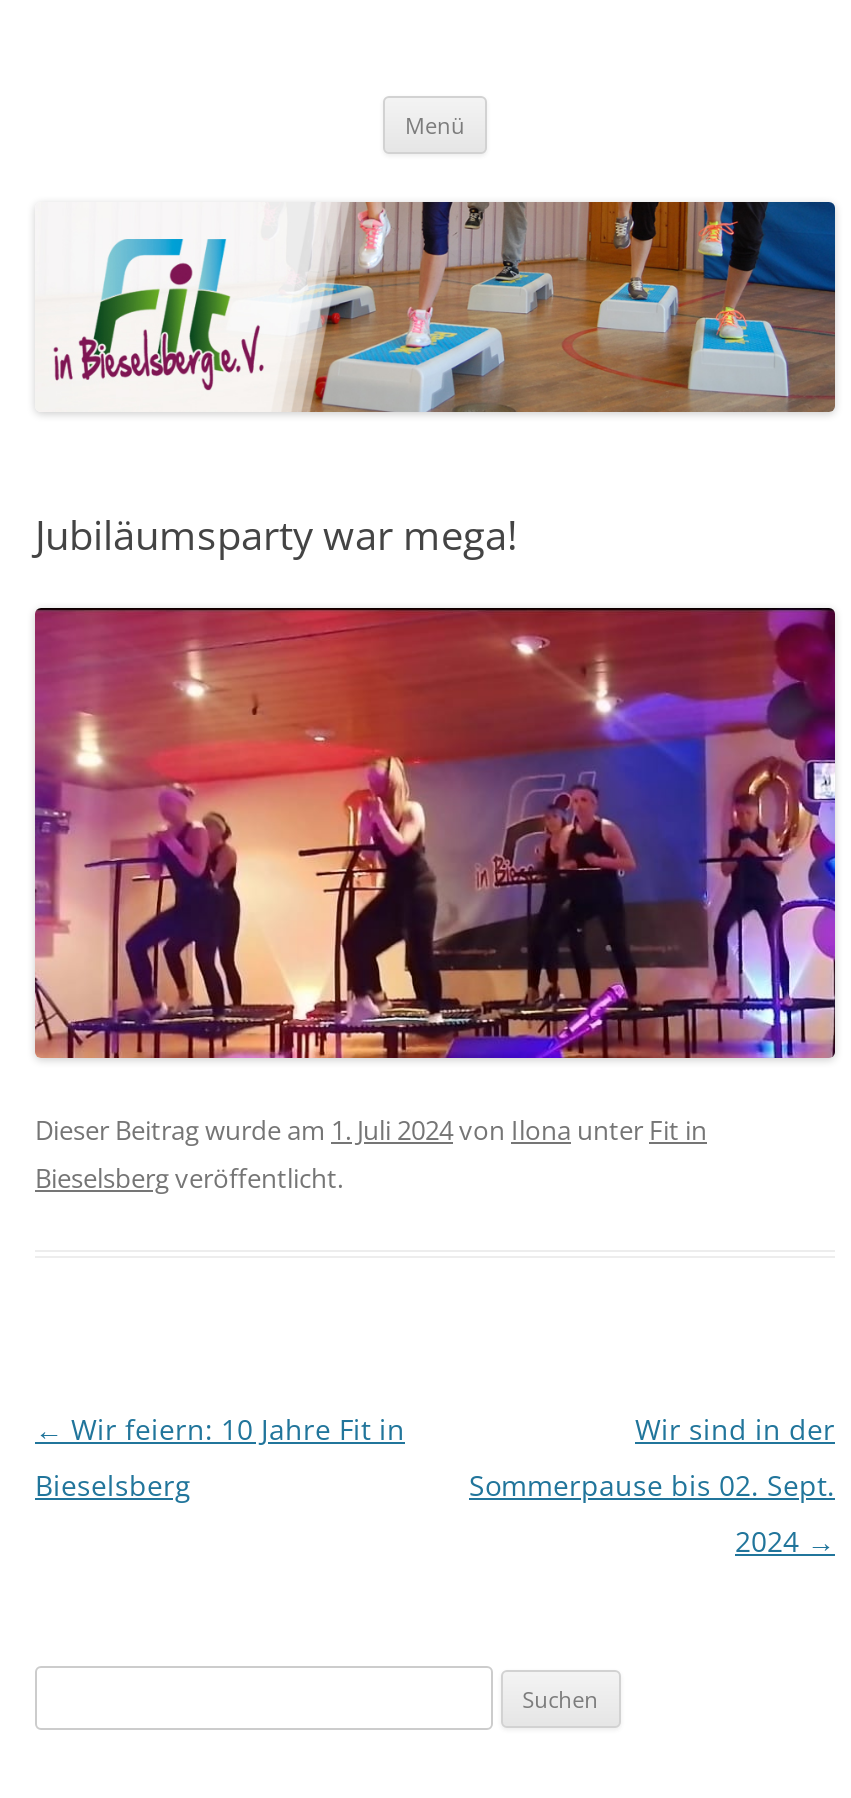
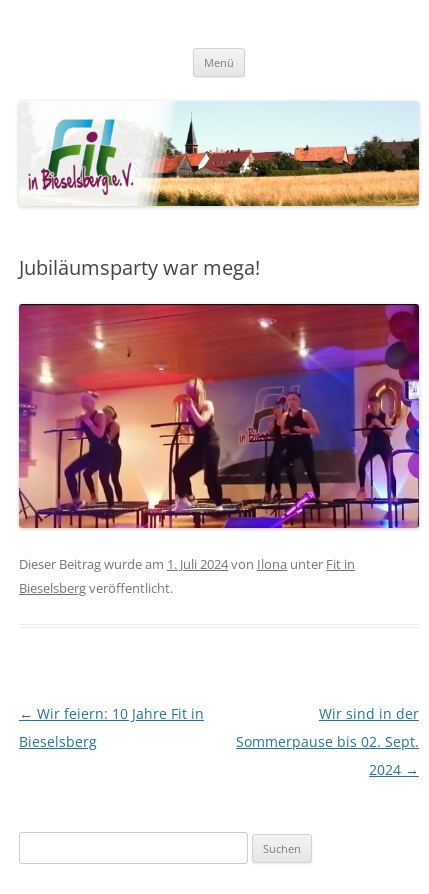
- [image]
+ [image]
